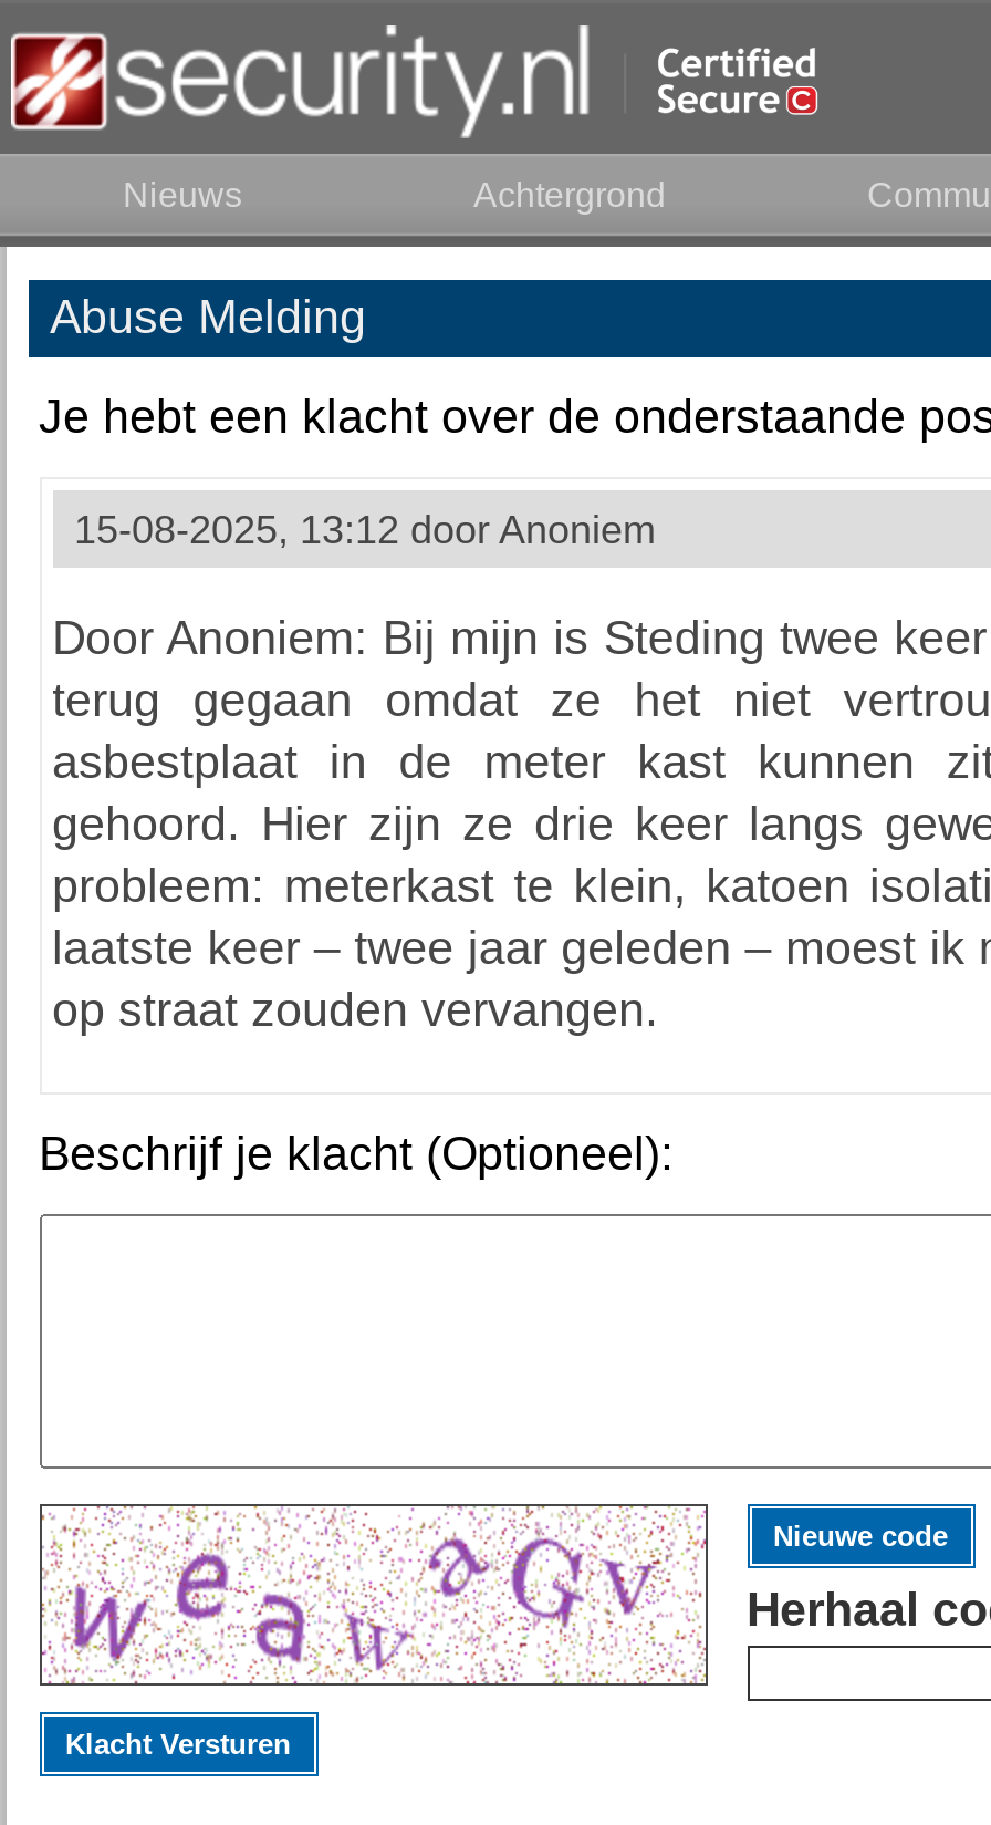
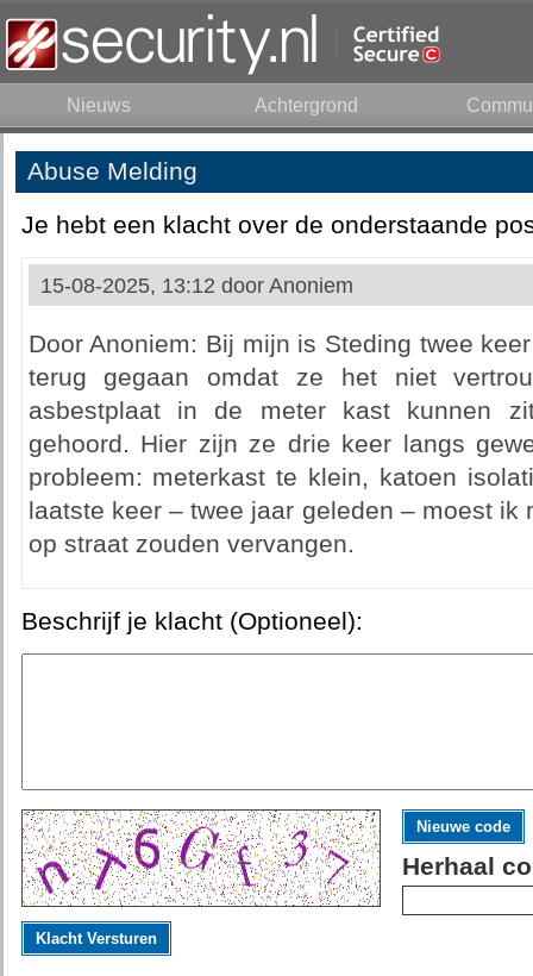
- [image]
+ [image]
